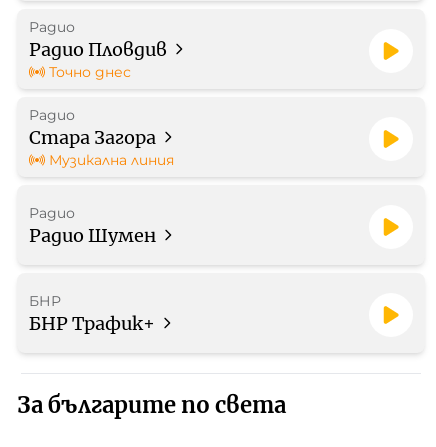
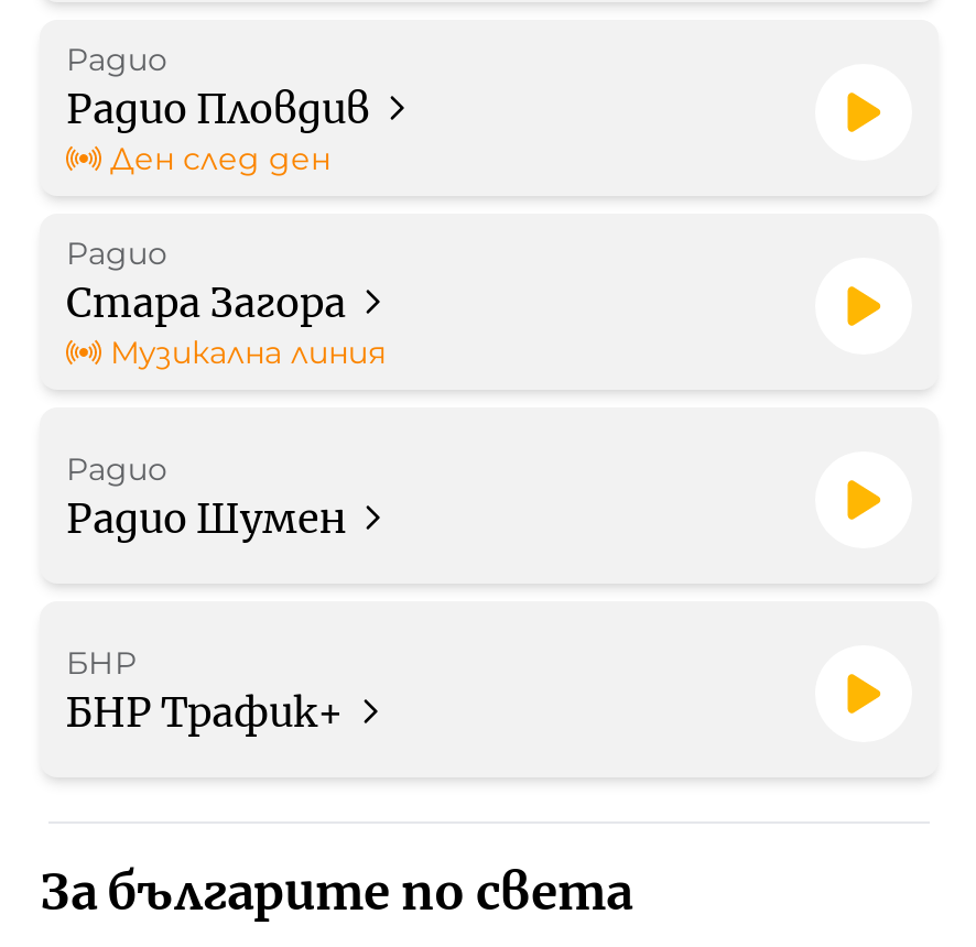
- Точно днес
+ Ден след ден
